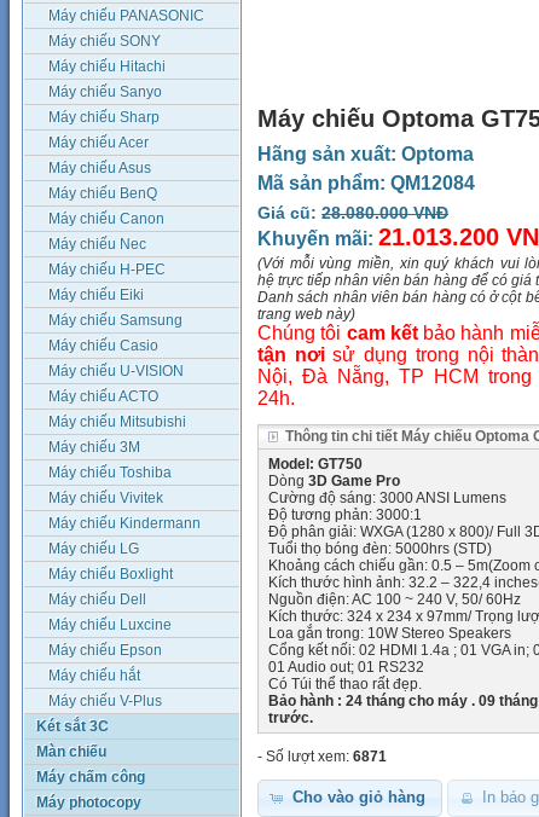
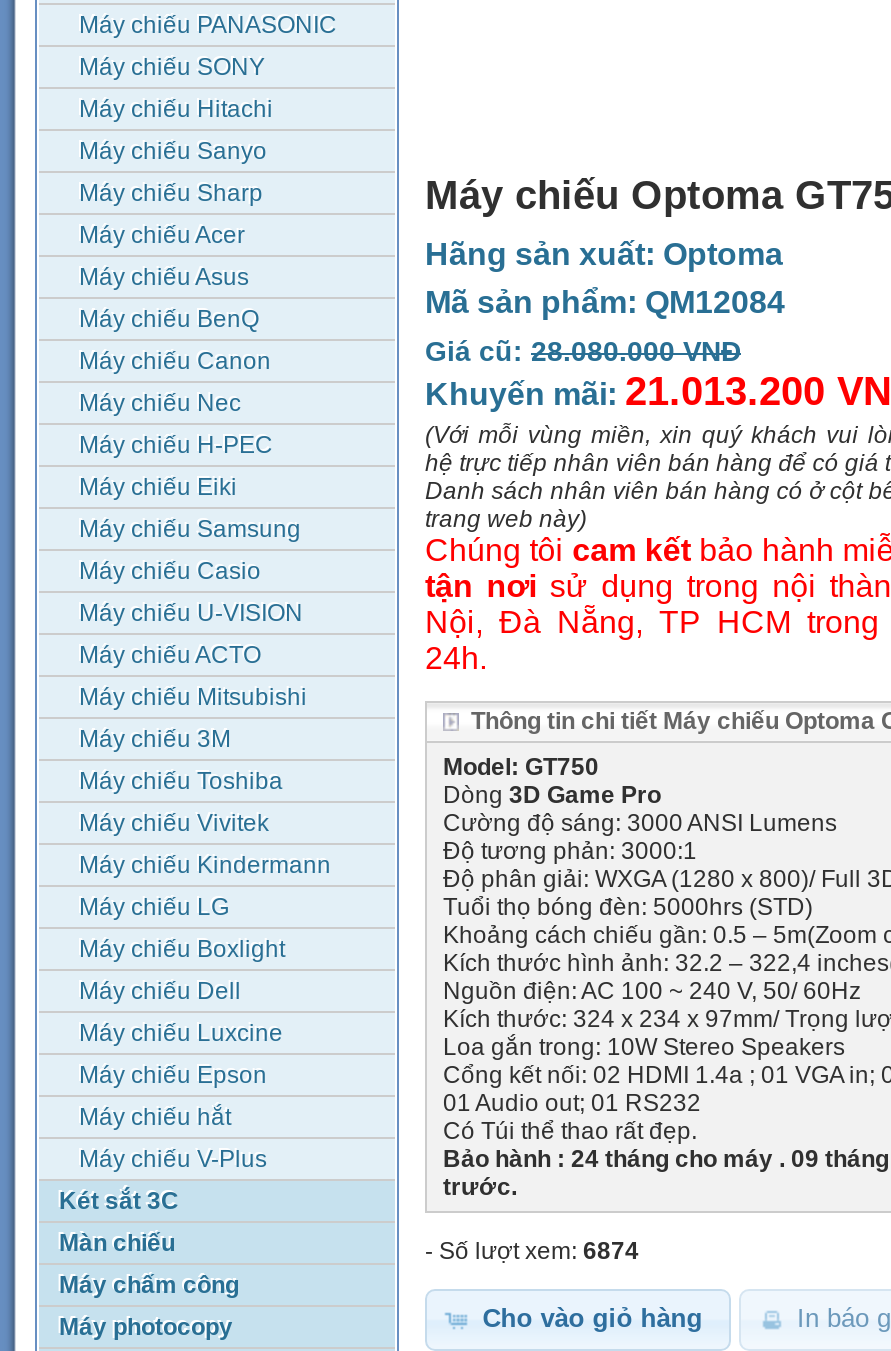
- - Số lượt xem: 6871
+ - Số lượt xem: 6874
